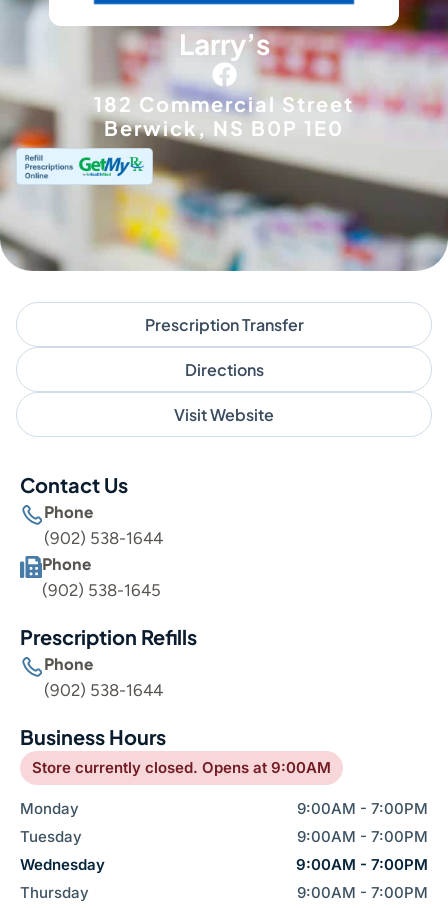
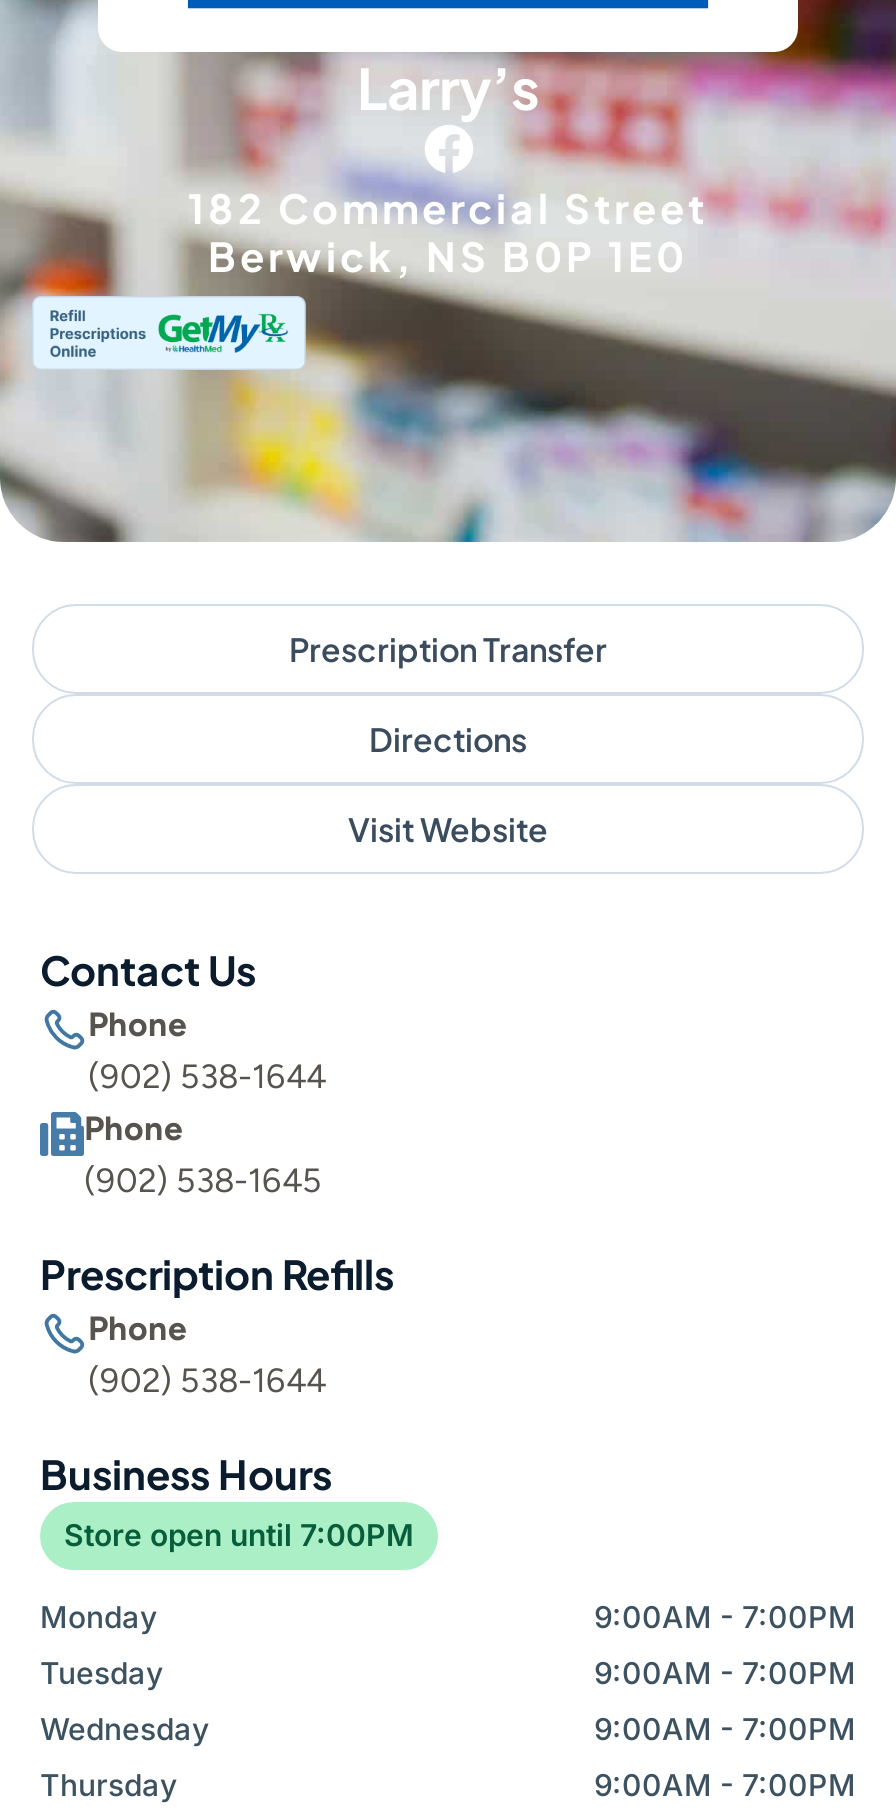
- Store currently closed. Opens at 9:00AM
+ Store open until 7:00PM
